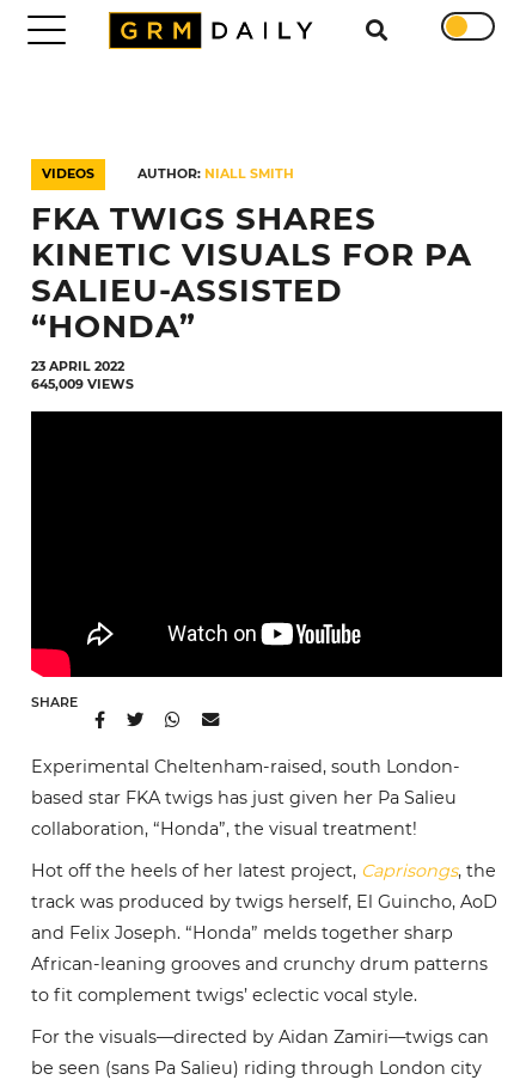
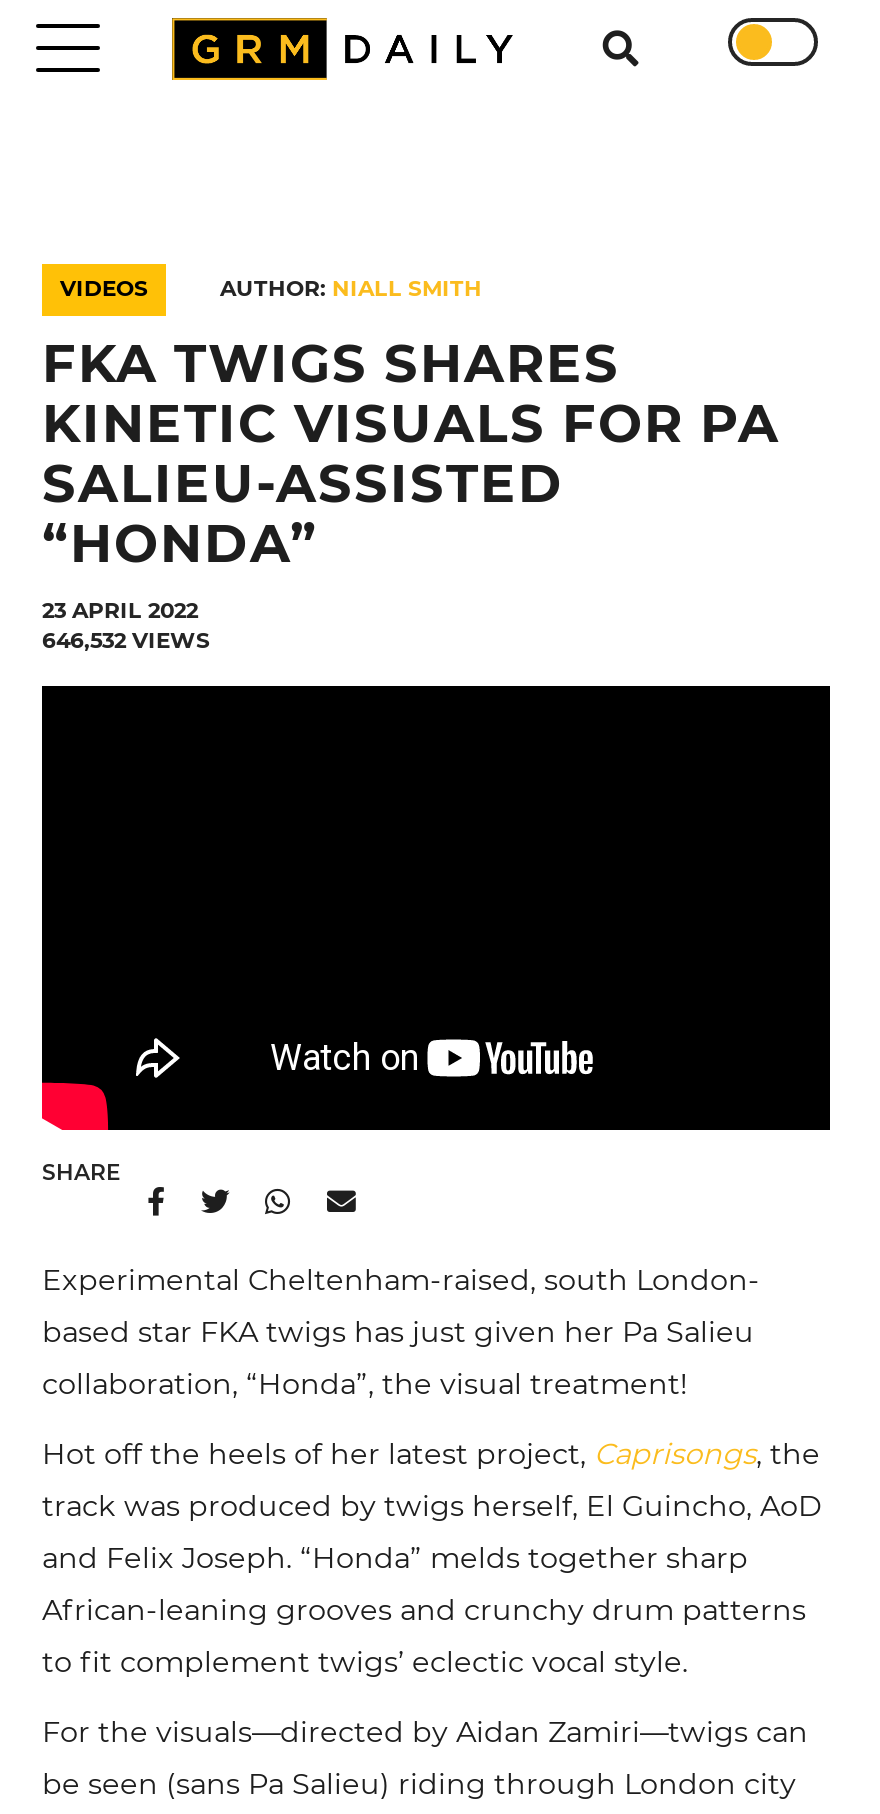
- 645,009 VIEWS
+ 646,532 VIEWS
